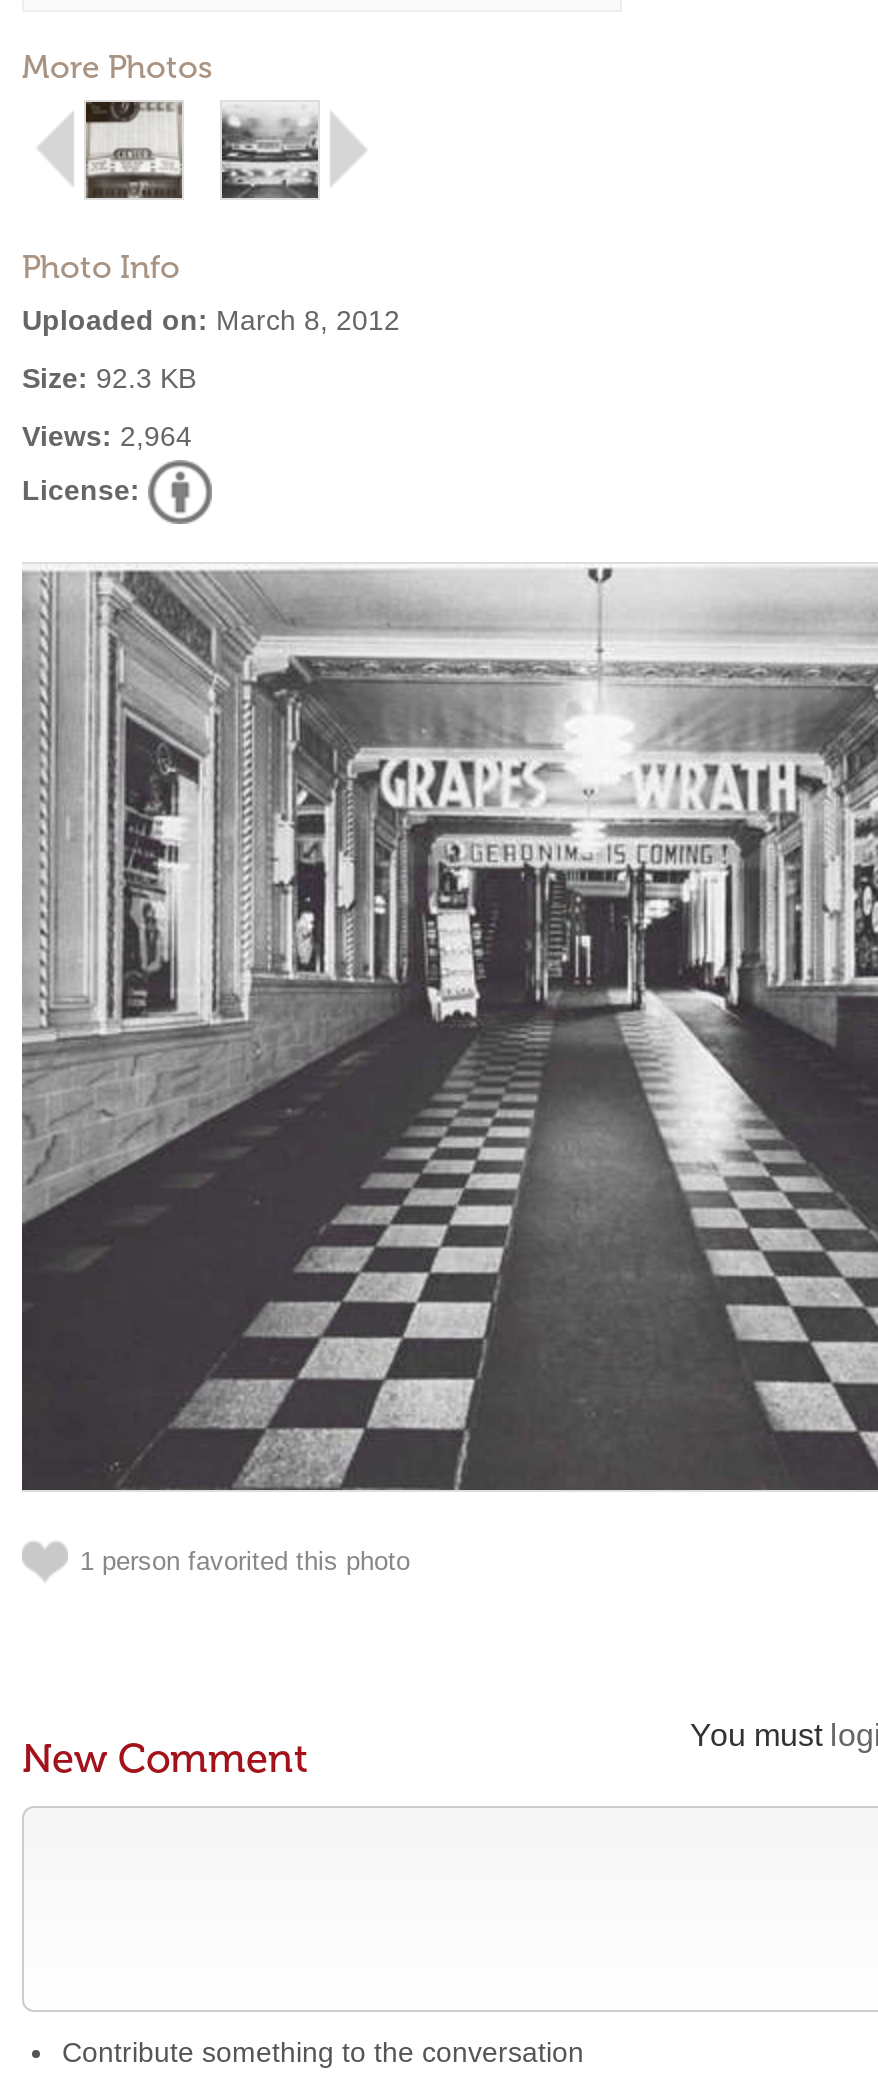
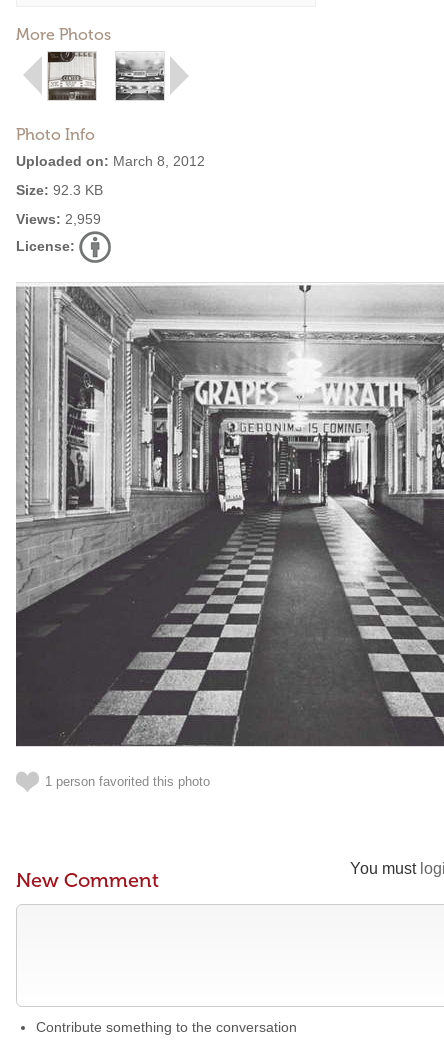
- Views: 2,964
+ Views: 2,959
